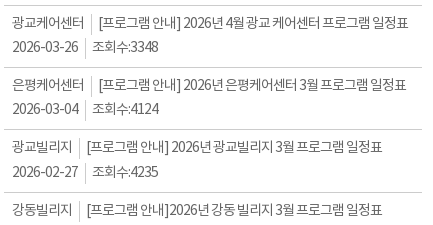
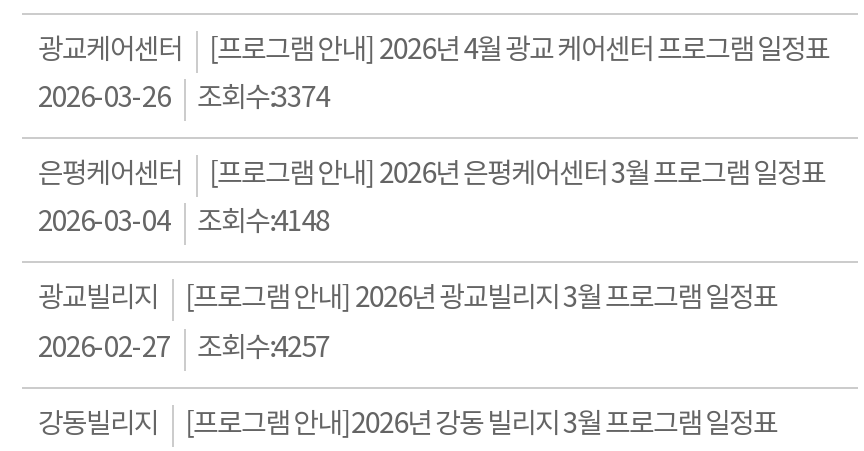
- 2026-03-26 조회수:3348
+ 2026-03-26 조회수:3374

- 2026-03-04 조회수:4124
+ 2026-03-04 조회수:4148

- 2026-02-27 조회수:4235
+ 2026-02-27 조회수:4257
